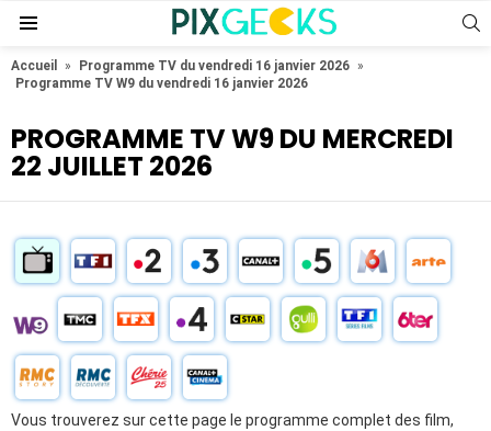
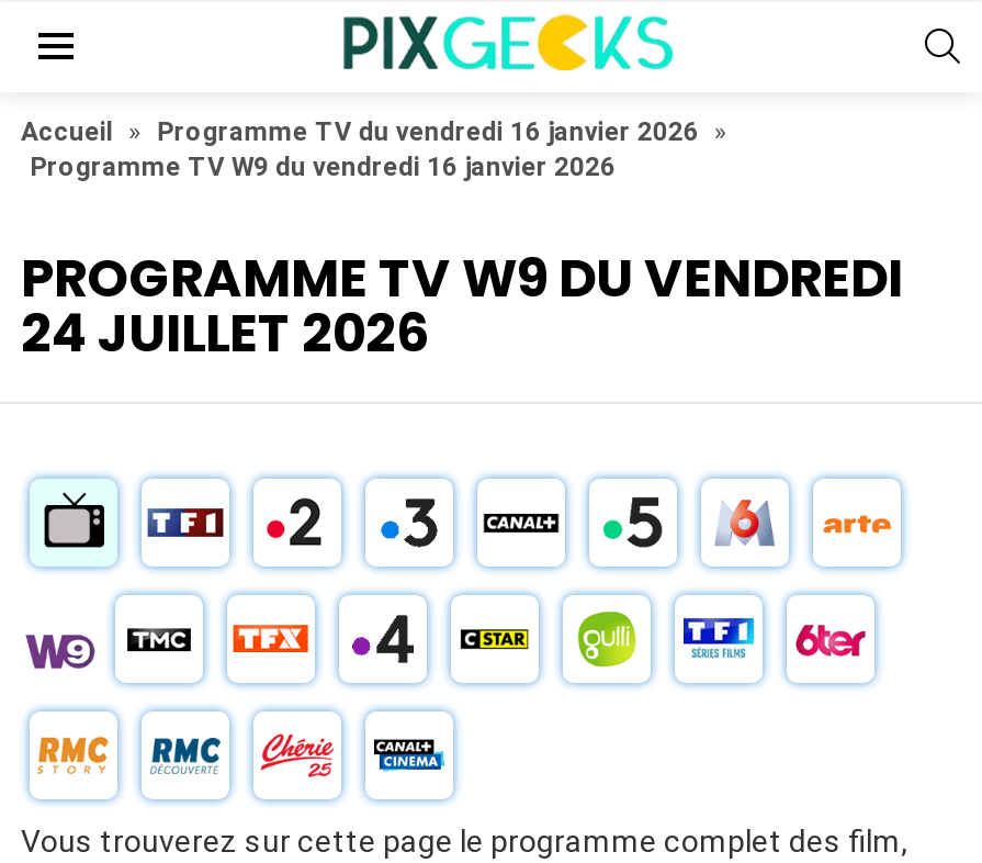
- PROGRAMME TV W9 DU MERCREDI
+ PROGRAMME TV W9 DU VENDREDI

- 22 JUILLET 2026
+ 24 JUILLET 2026
